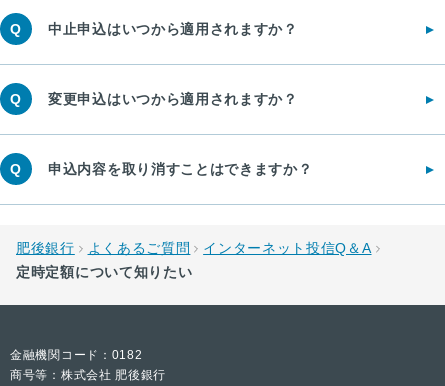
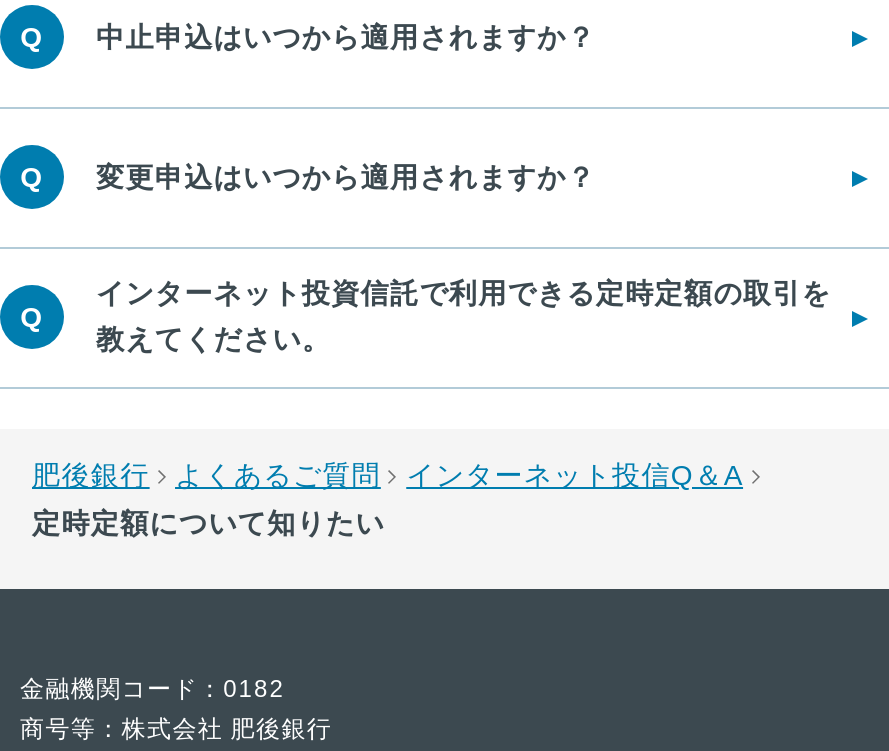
- 申込内容を取り消すことはできますか？
+ インターネット投資信託で利用できる定時定額の取引を
+ 教えてください。
